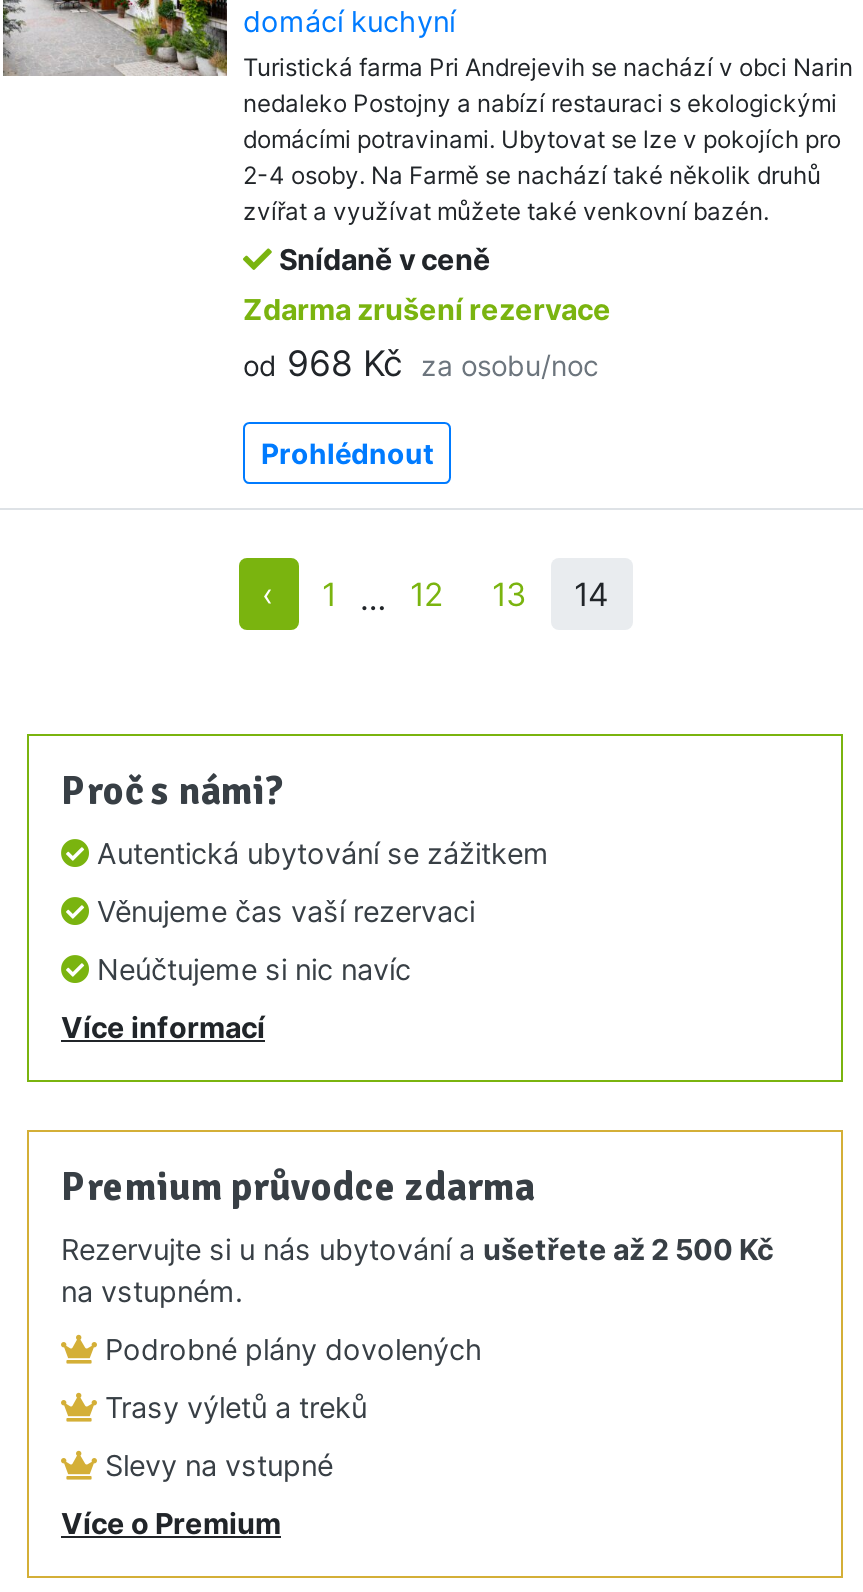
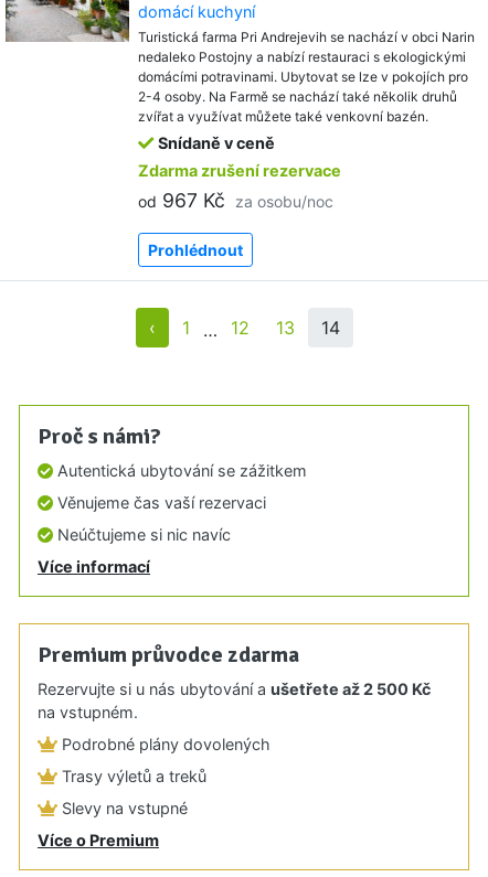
- od 968 Kč za osobu/noc
+ od 967 Kč za osobu/noc
